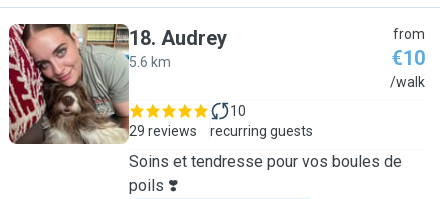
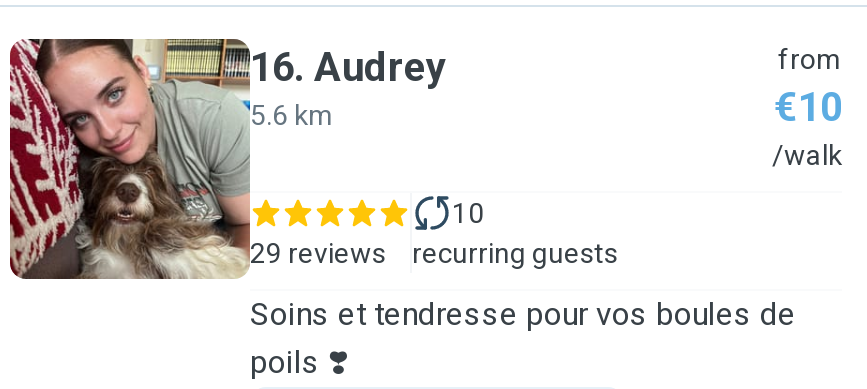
- 18. Audrey
+ 16. Audrey
